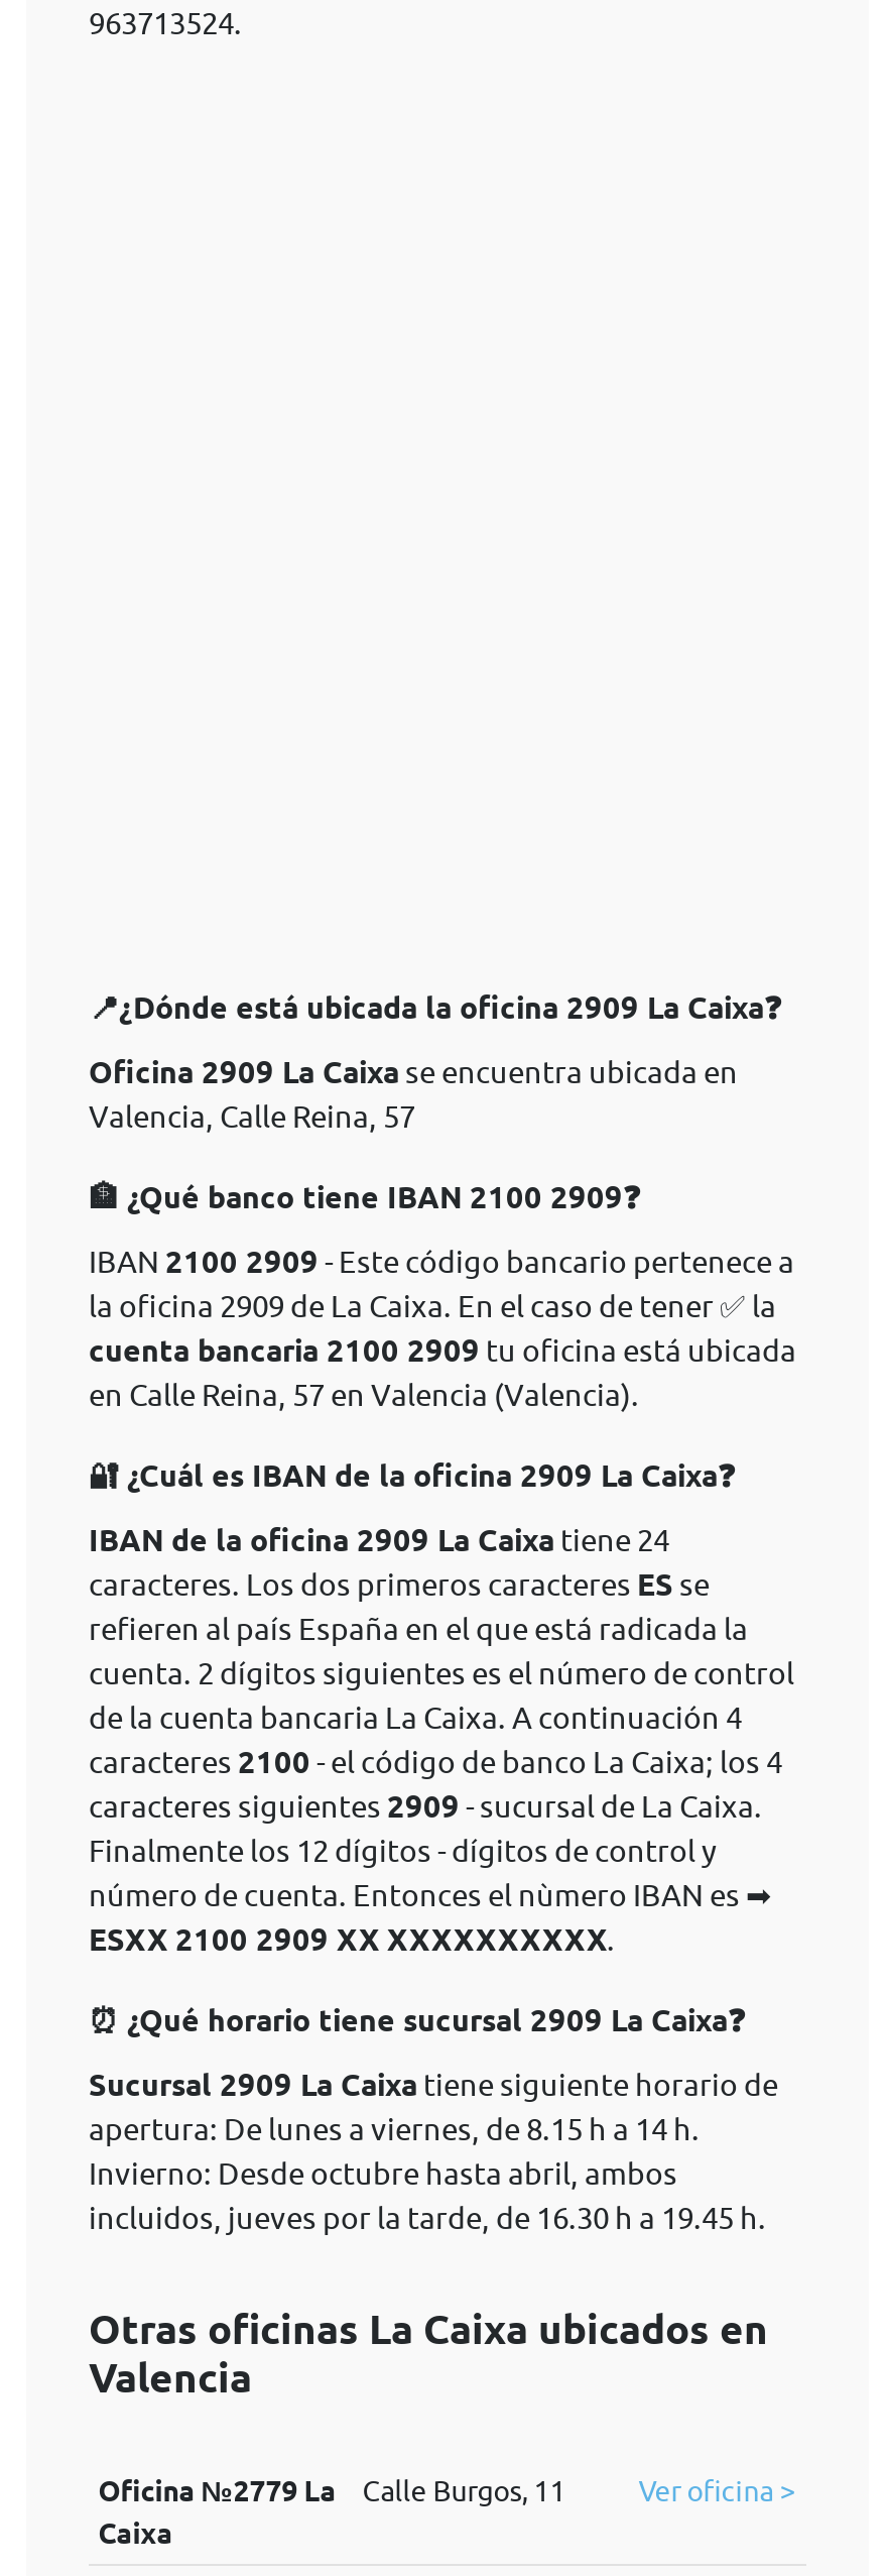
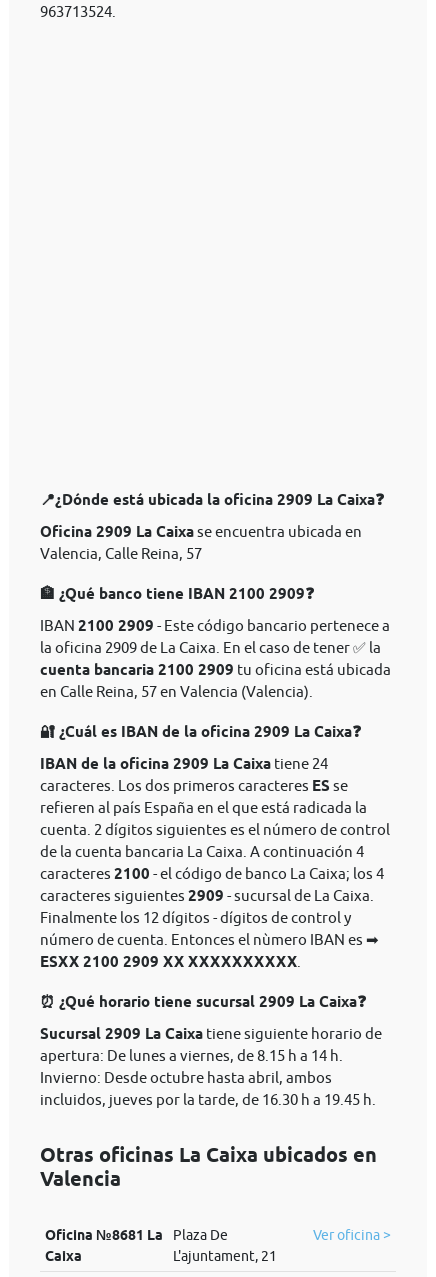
- Oficina №2779 La
+ Oficina №8681 La

- Calle Burgos, 11
+ Plaza De
+ L'ajuntament, 21
